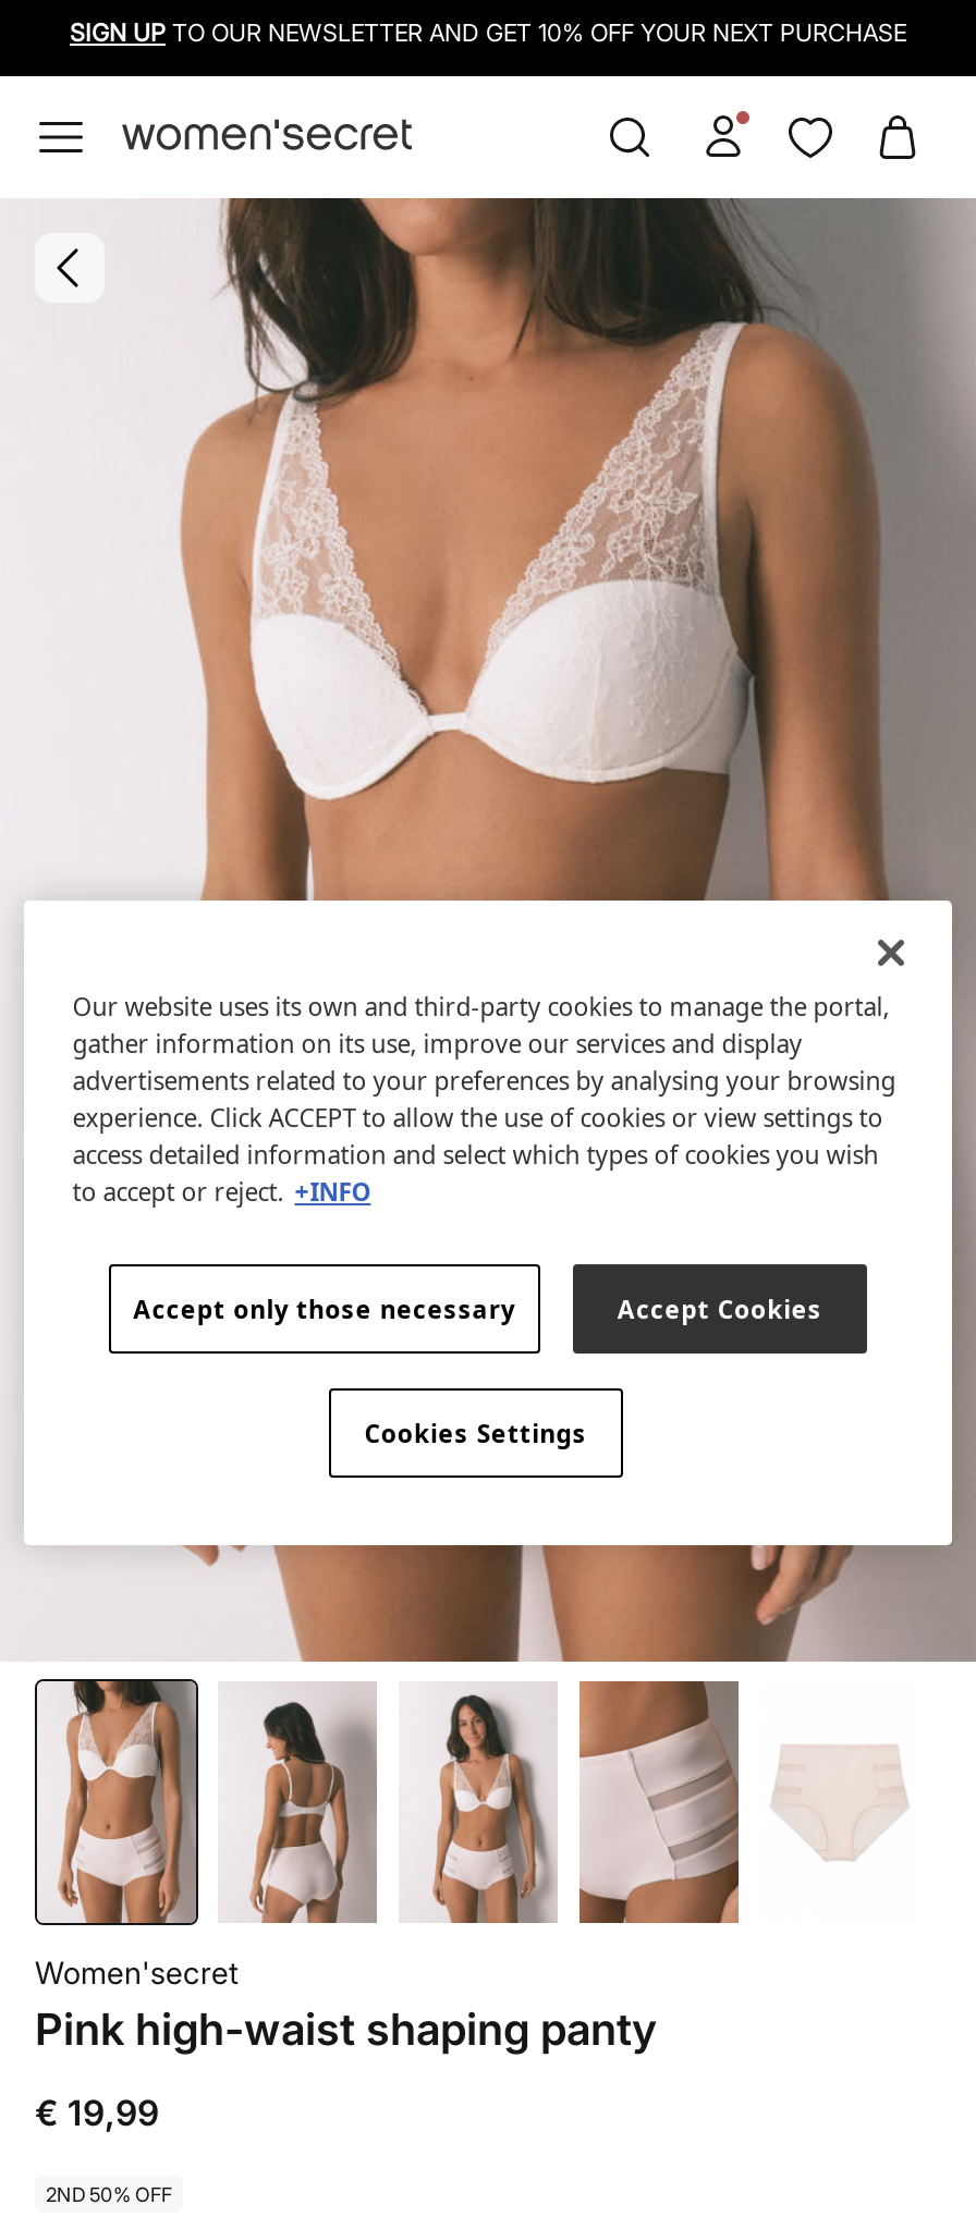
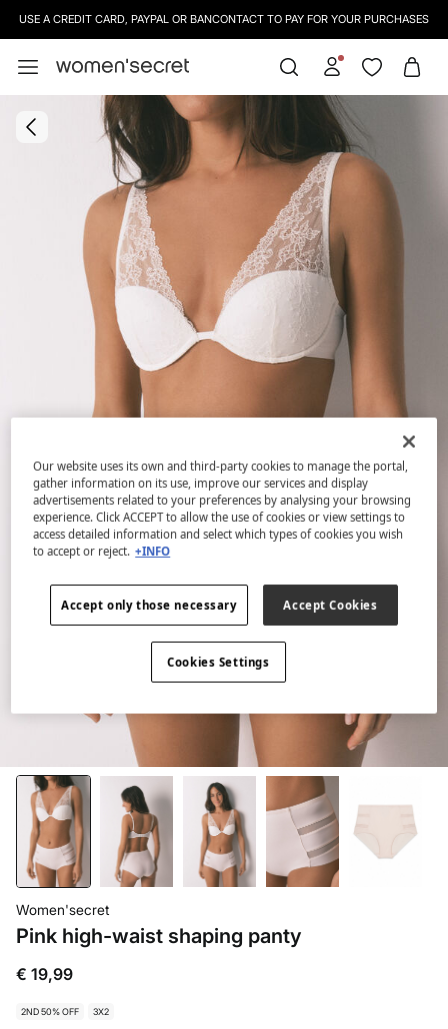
- SIGN UP TO OUR NEWSLETTER AND GET 10% OFF YOUR NEXT PURCHASE
+ USE A CREDIT CARD, PAYPAL OR BANCONTACT TO PAY FOR YOUR PURCHASES

+ 3X2
